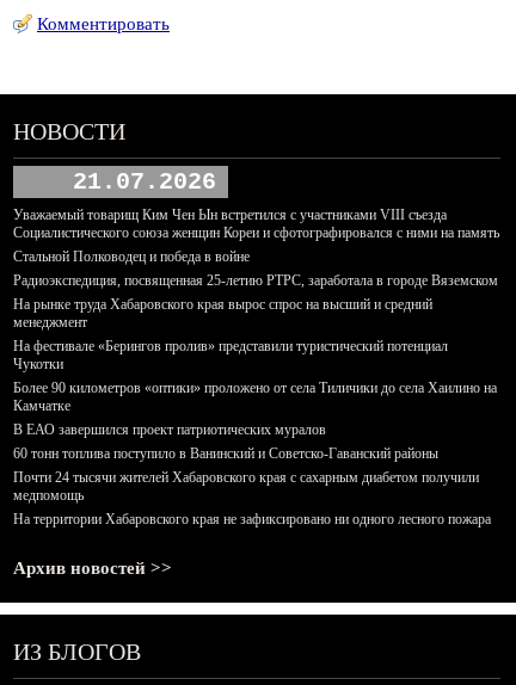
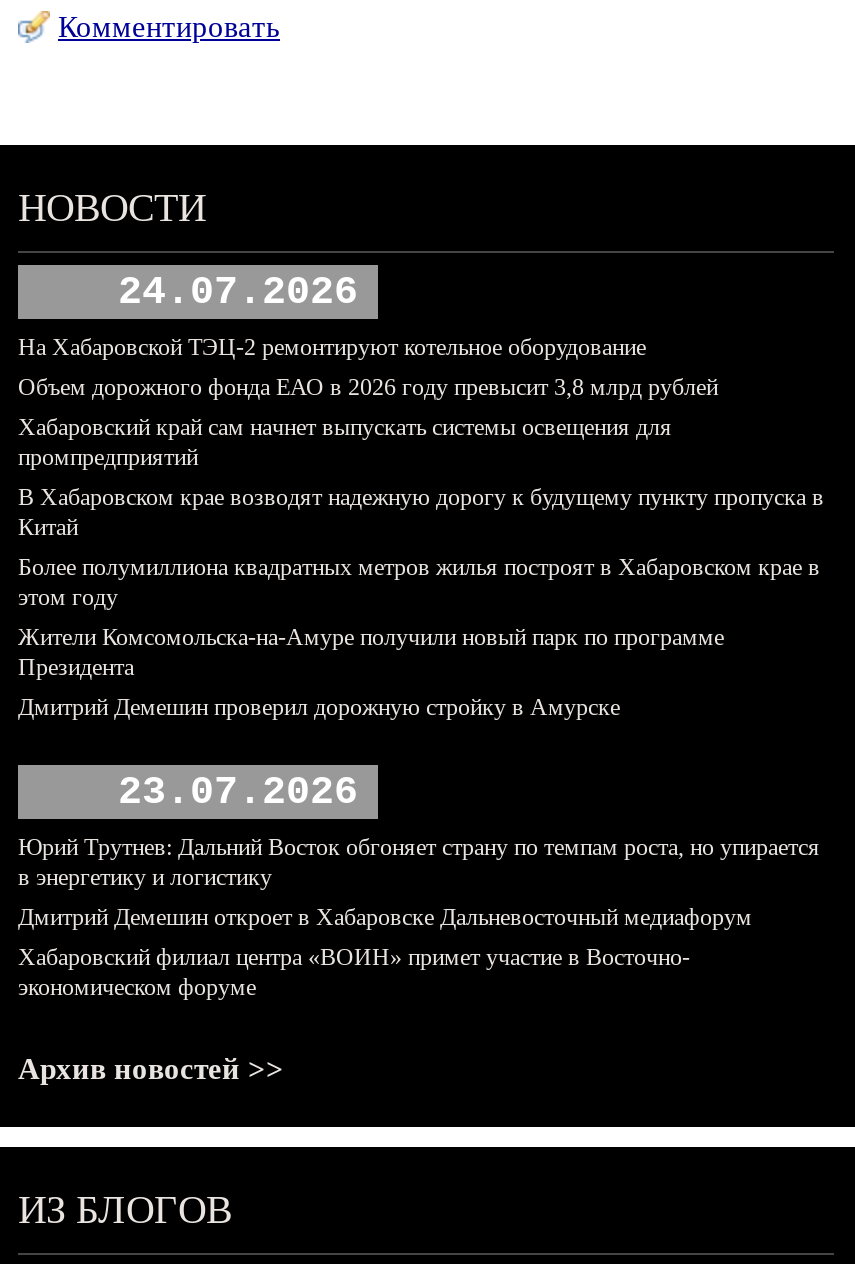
- 21.07.2026
- Уважаемый товарищ Ким Чен Ын встретился с участниками VIII съезда
- Социалистического союза женщин Кореи и сфотографировался с ними на память
- Стальной Полководец и победа в войне
- Радиоэкспедиция, посвященная 25-летию РТРС, заработала в городе Вяземском
- На рынке труда Хабаровского края вырос спрос на высший и средний
- менеджмент
- На фестивале «Берингов пролив» представили туристический потенциал
- Чукотки
- Более 90 километров «оптики» проложено от села Тиличики до села Хаилино на
- Камчатке
- В ЕАО завершился проект патриотических муралов
- 60 тонн топлива поступило в Ванинский и Советско-Гаванский районы
- Почти 24 тысячи жителей Хабаровского края с сахарным диабетом получили
- медпомощь
- На территории Хабаровского края не зафиксировано ни одного лесного пожара
+ 24.07.2026
+ На Хабаровской ТЭЦ-2 ремонтируют котельное оборудование
+ Объем дорожного фонда ЕАО в 2026 году превысит 3,8 млрд рублей
+ Хабаровский край сам начнет выпускать системы освещения для
+ промпредприятий
+ В Хабаровском крае возводят надежную дорогу к будущему пункту пропуска в
+ Китай
+ Более полумиллиона квадратных метров жилья построят в Хабаровском крае в
+ этом году
+ Жители Комсомольска-на-Амуре получили новый парк по программе
+ Президента
+ Дмитрий Демешин проверил дорожную стройку в Амурске
+ 23.07.2026
+ Юрий Трутнев: Дальний Восток обгоняет страну по темпам роста, но упирается
+ в энергетику и логистику
+ Дмитрий Демешин откроет в Хабаровске Дальневосточный медиафорум
+ Хабаровский филиал центра «ВОИН» примет участие в Восточно-
+ экономическом форуме
